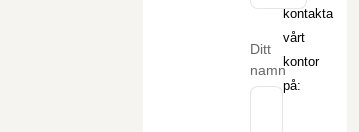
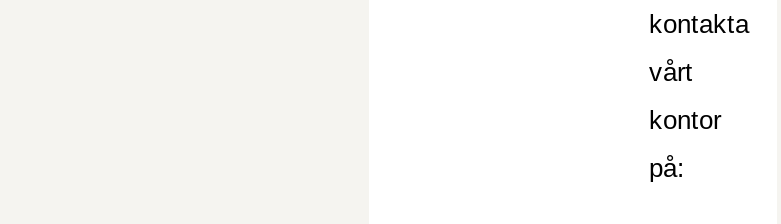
- Ditt
- namn
